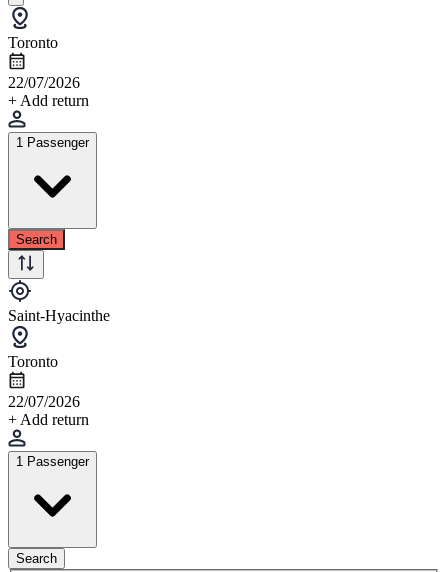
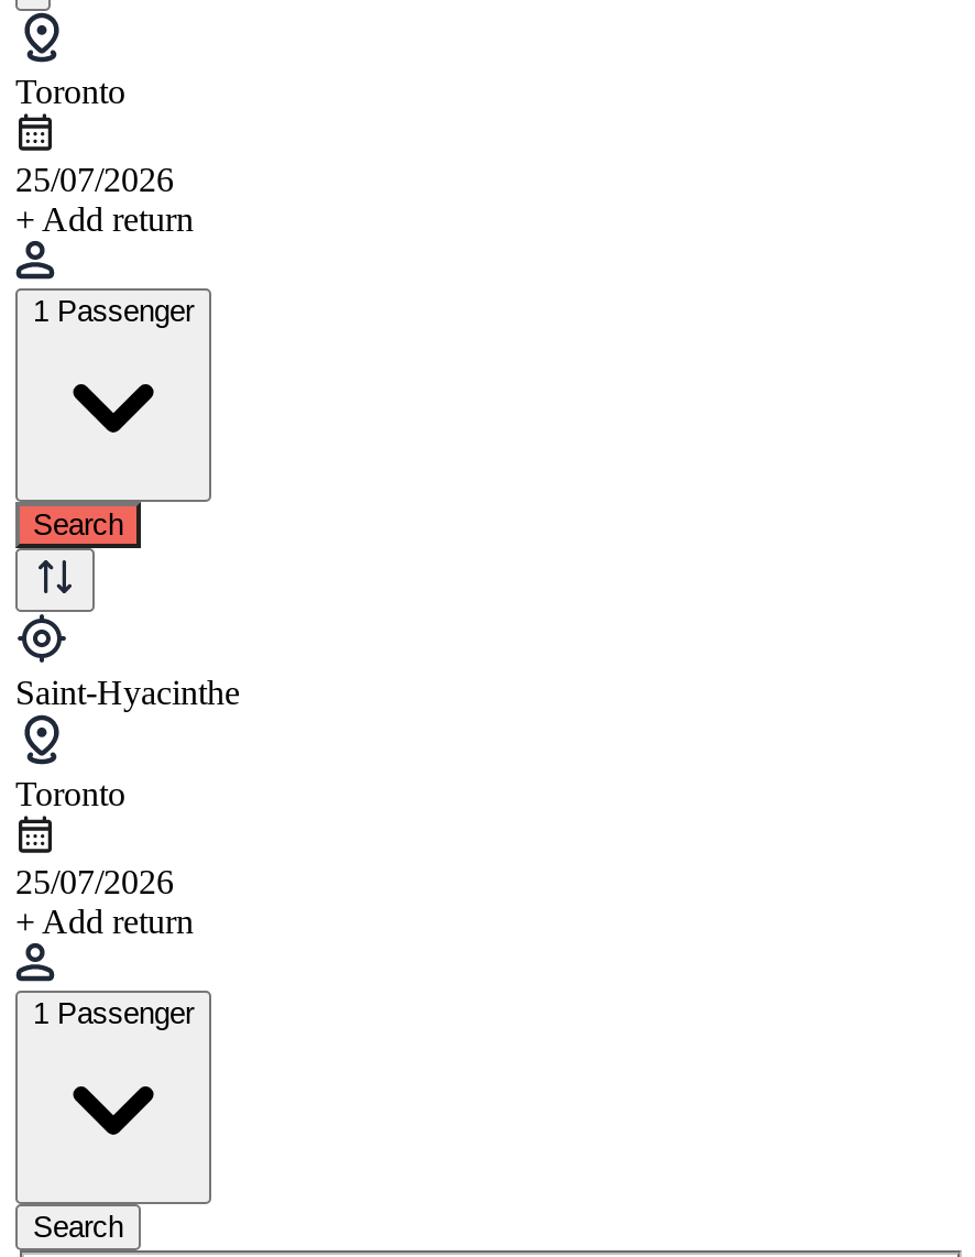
- 22/07/2026
+ 25/07/2026

- 22/07/2026
+ 25/07/2026
